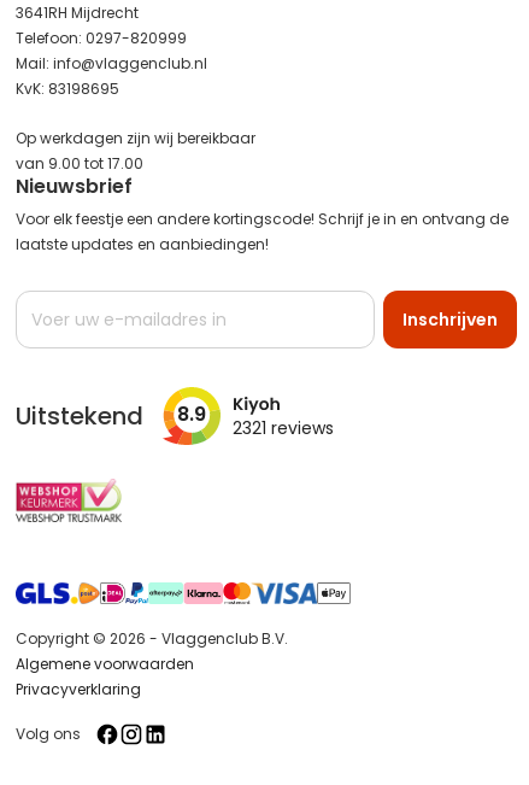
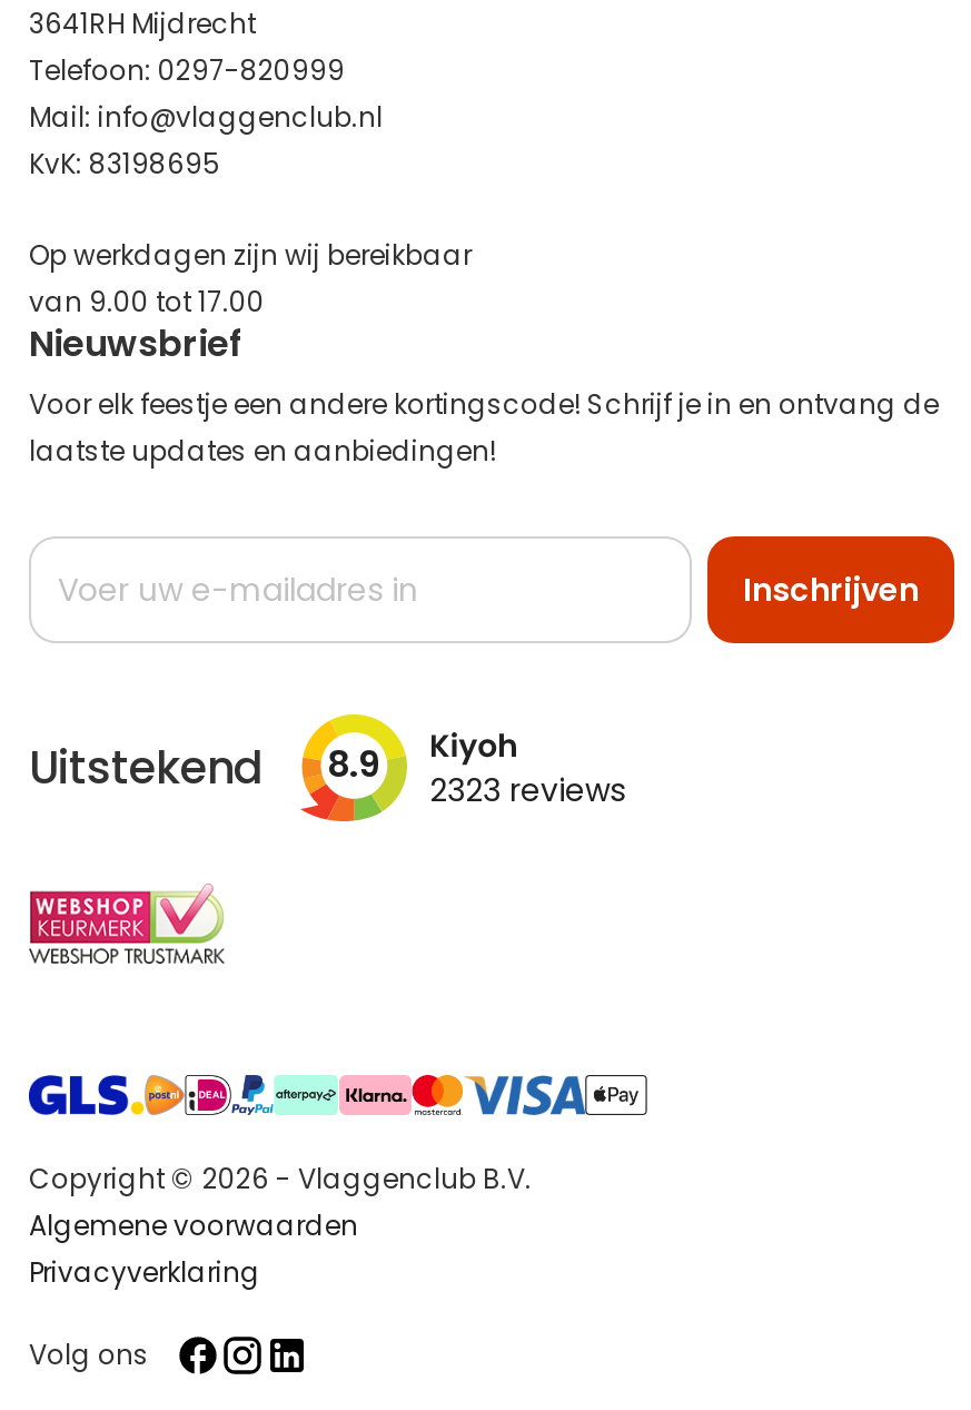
- Uitstekend 8.9 2321 reviews
+ Uitstekend 8.9 2323 reviews
